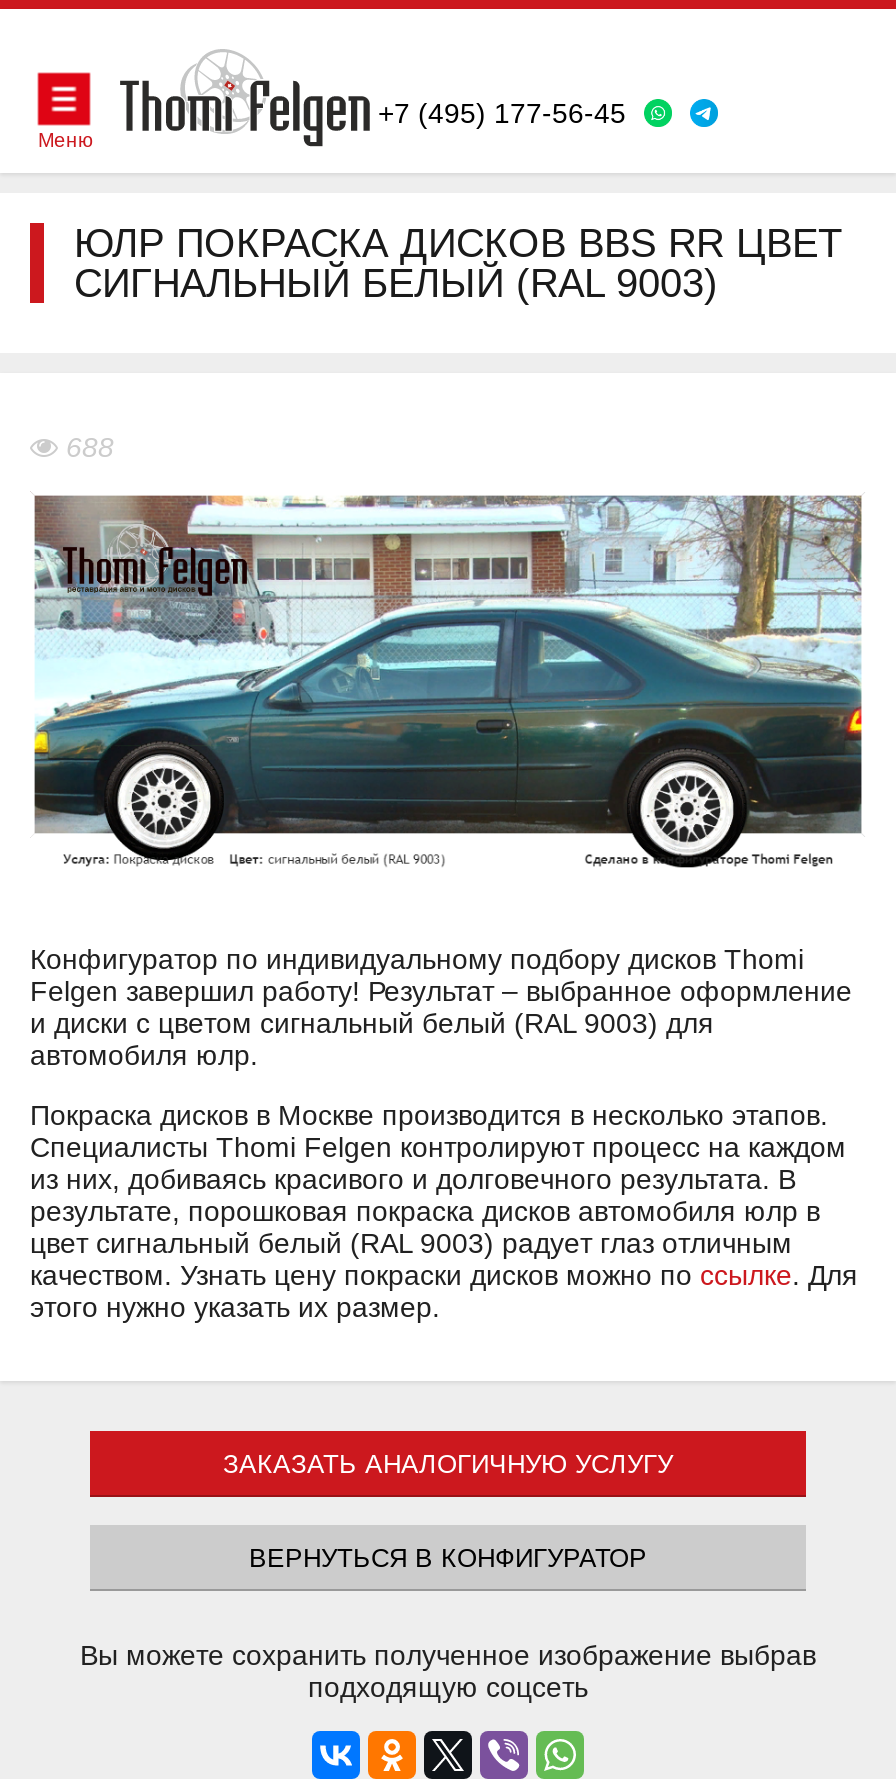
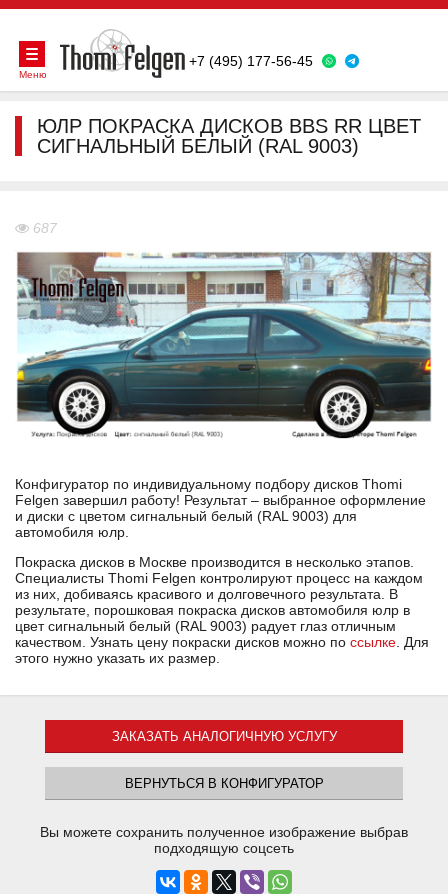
- 688
+ 687
